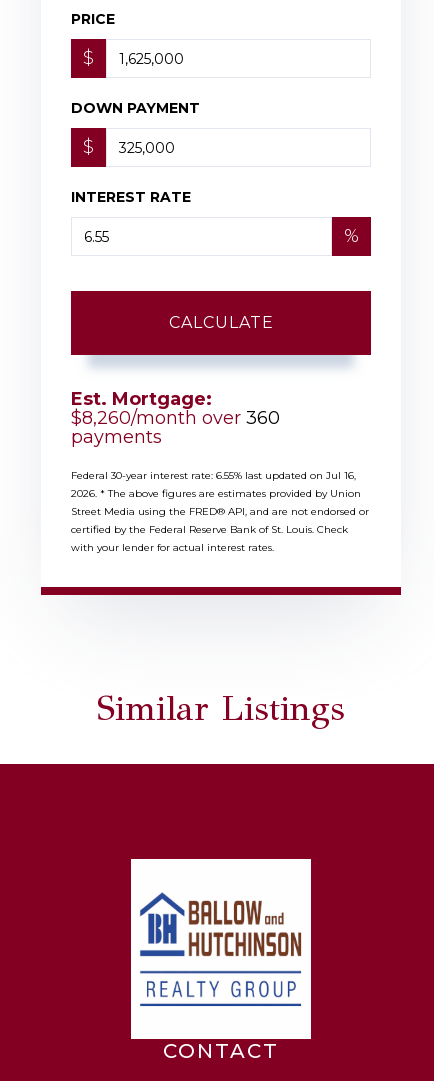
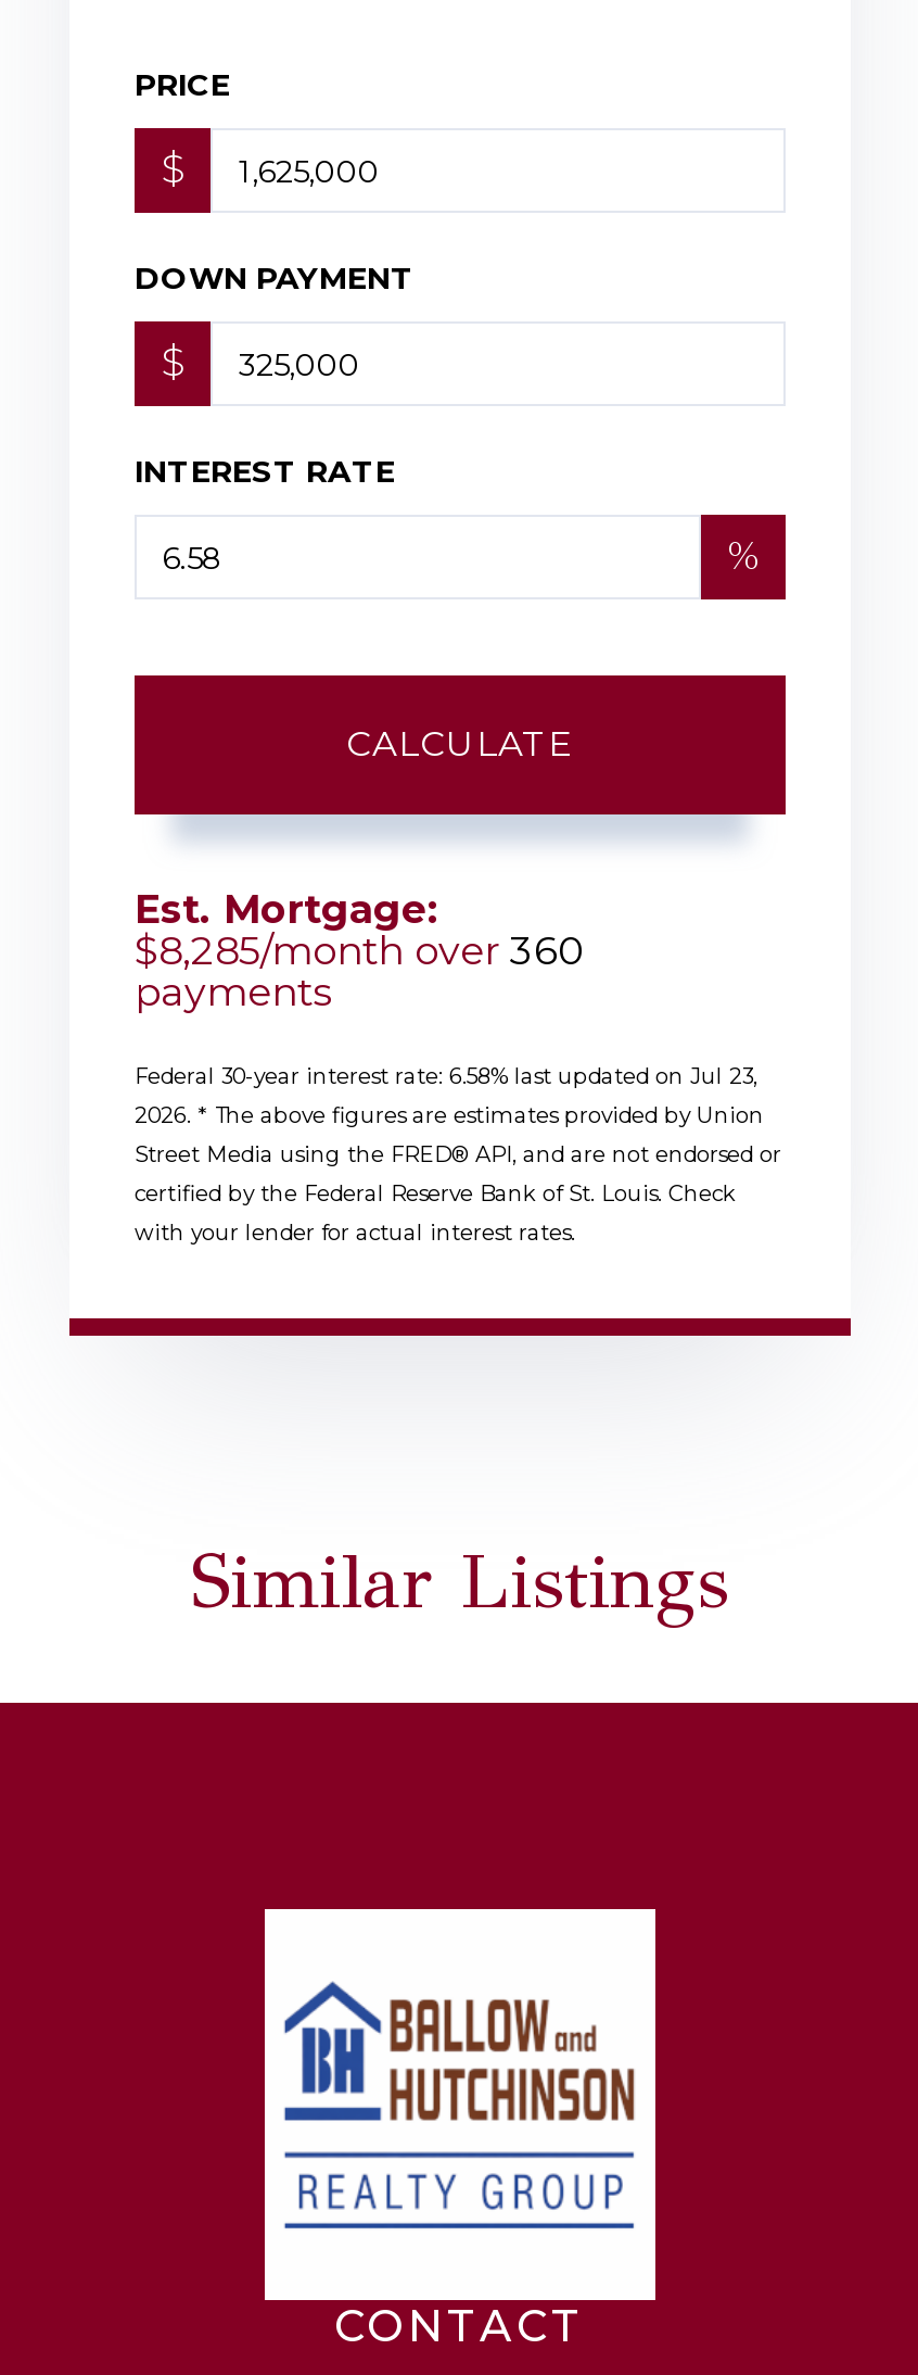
- $8,260/month over 360
+ $8,285/month over 360

- Federal 30-year interest rate: 6.55% last updated on Jul 16,
+ Federal 30-year interest rate: 6.58% last updated on Jul 23,
